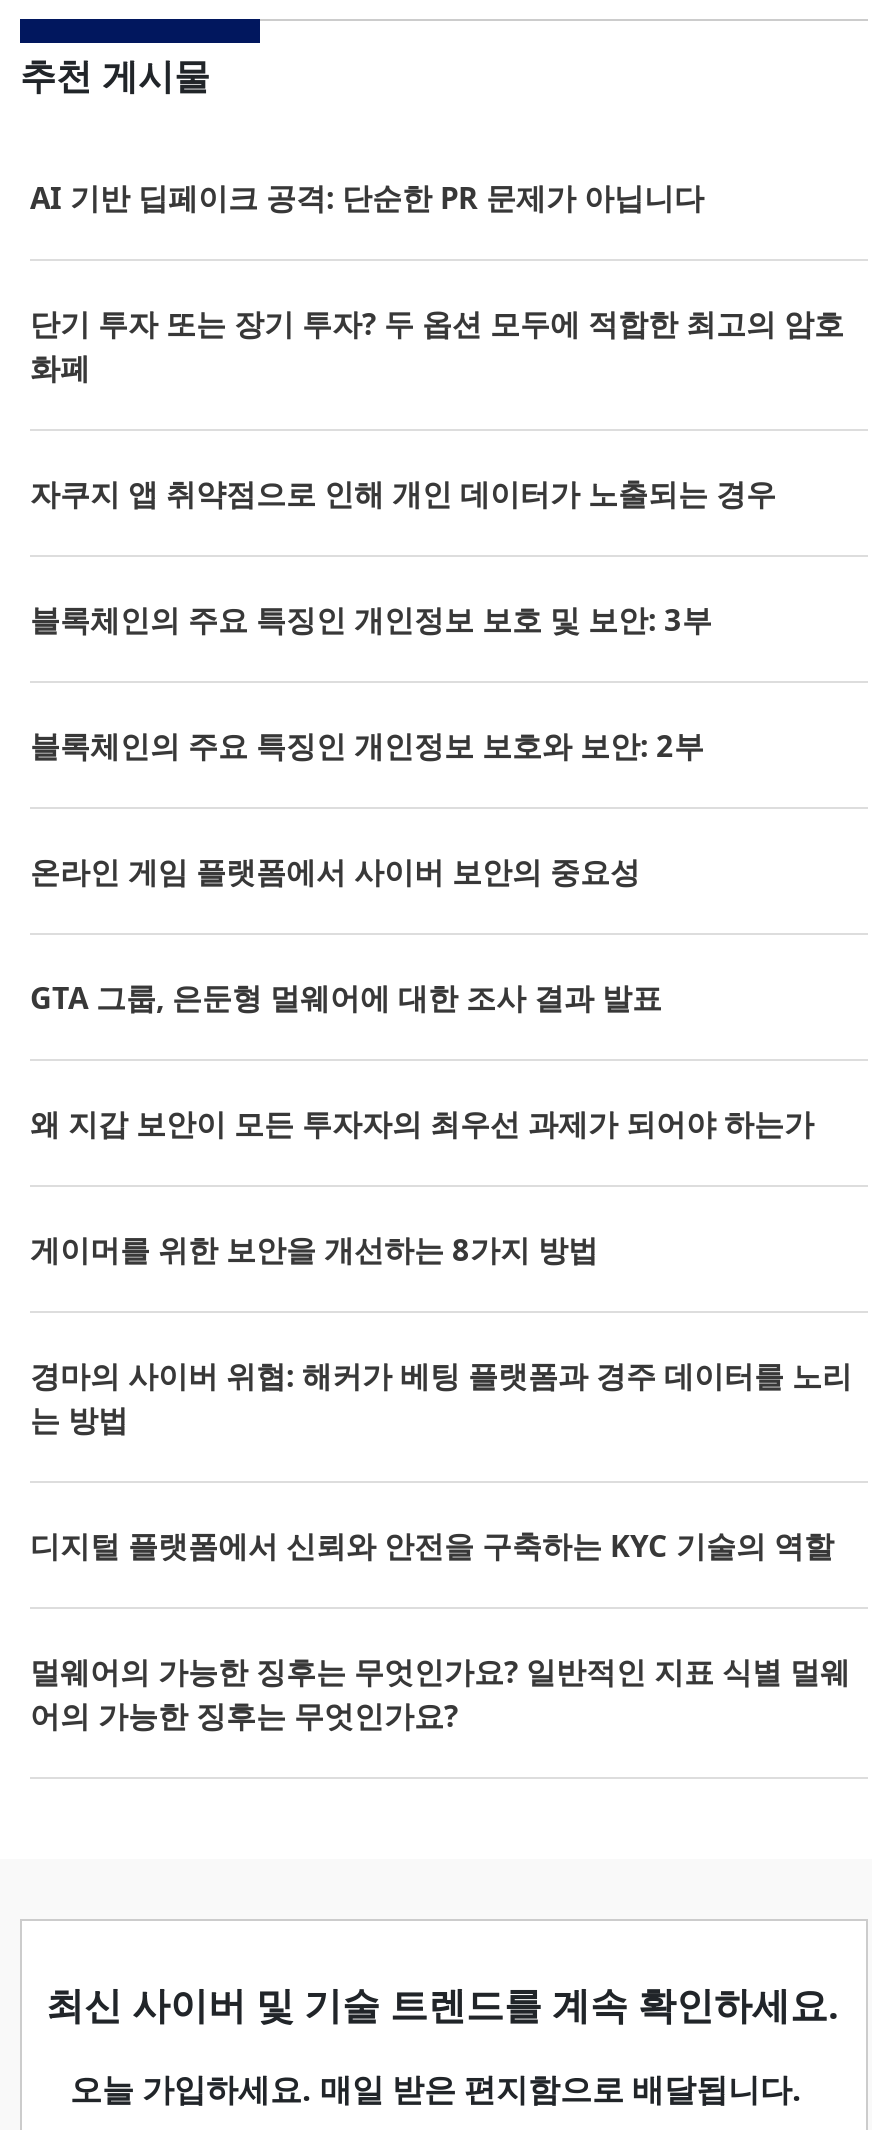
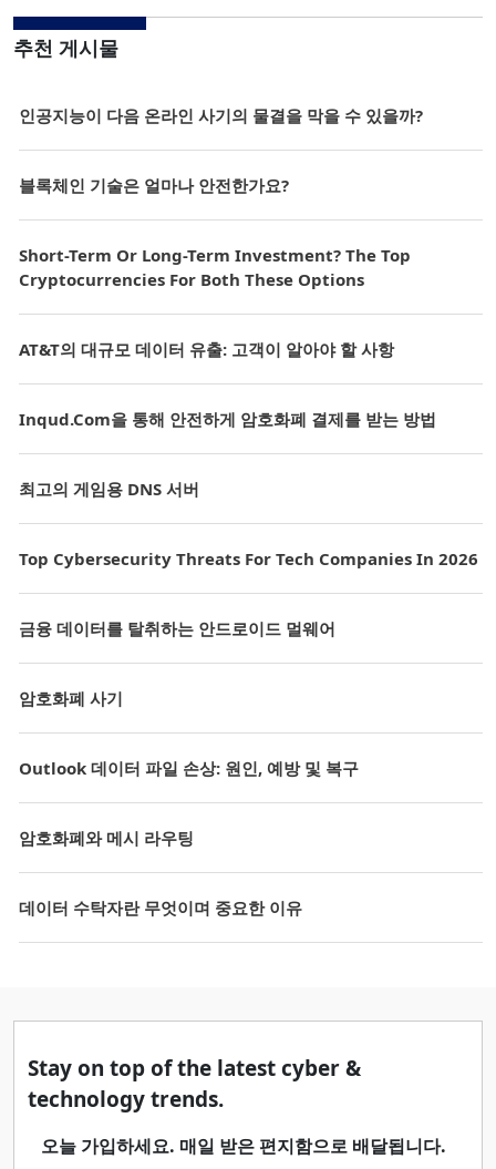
- AI 기반 딥페이크 공격: 단순한 PR 문제가 아닙니다
+ 인공지능이 다음 온라인 사기의 물결을 막을 수 있을까?

- 단기 투자 또는 장기 투자? 두 옵션 모두에 적합한 최고의 암호
- 화폐
+ 블록체인 기술은 얼마나 안전한가요?

- 자쿠지 앱 취약점으로 인해 개인 데이터가 노출되는 경우
+ Short-Term Or Long-Term Investment? The Top
+ Cryptocurrencies For Both These Options

- 블록체인의 주요 특징인 개인정보 보호 및 보안: 3부
+ AT&T의 대규모 데이터 유출: 고객이 알아야 할 사항

- 블록체인의 주요 특징인 개인정보 보호와 보안: 2부
+ Inqud.com을 통해 안전하게 암호화폐 결제를 받는 방법

- 온라인 게임 플랫폼에서 사이버 보안의 중요성
+ 최고의 게임용 DNS 서버

- GTA 그룹, 은둔형 멀웨어에 대한 조사 결과 발표
+ Top Cybersecurity Threats For Tech Companies In 2026

- 왜 지갑 보안이 모든 투자자의 최우선 과제가 되어야 하는가
+ 금융 데이터를 탈취하는 안드로이드 멀웨어

- 게이머를 위한 보안을 개선하는 8가지 방법
+ 암호화폐 사기

- 경마의 사이버 위협: 해커가 베팅 플랫폼과 경주 데이터를 노리
- 는 방법
+ Outlook 데이터 파일 손상: 원인, 예방 및 복구

- 디지털 플랫폼에서 신뢰와 안전을 구축하는 KYC 기술의 역할
+ 암호화폐와 메시 라우팅

- 멀웨어의 가능한 징후는 무엇인가요? 일반적인 지표 식별 멀웨
- 어의 가능한 징후는 무엇인가요?
+ 데이터 수탁자란 무엇이며 중요한 이유

- 최신 사이버 및 기술 트렌드를 계속 확인하세요.
+ Stay on top of the latest cyber &
+ technology trends.
